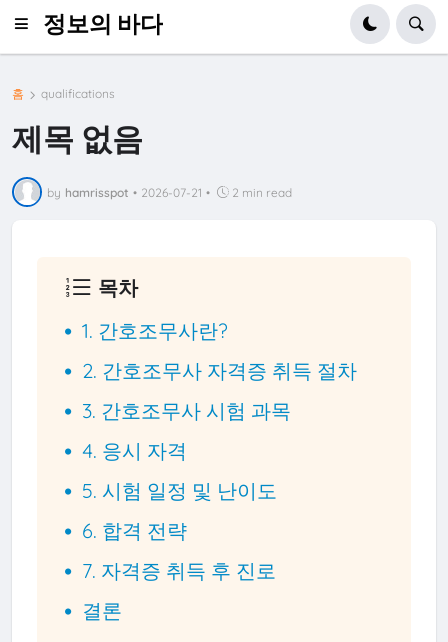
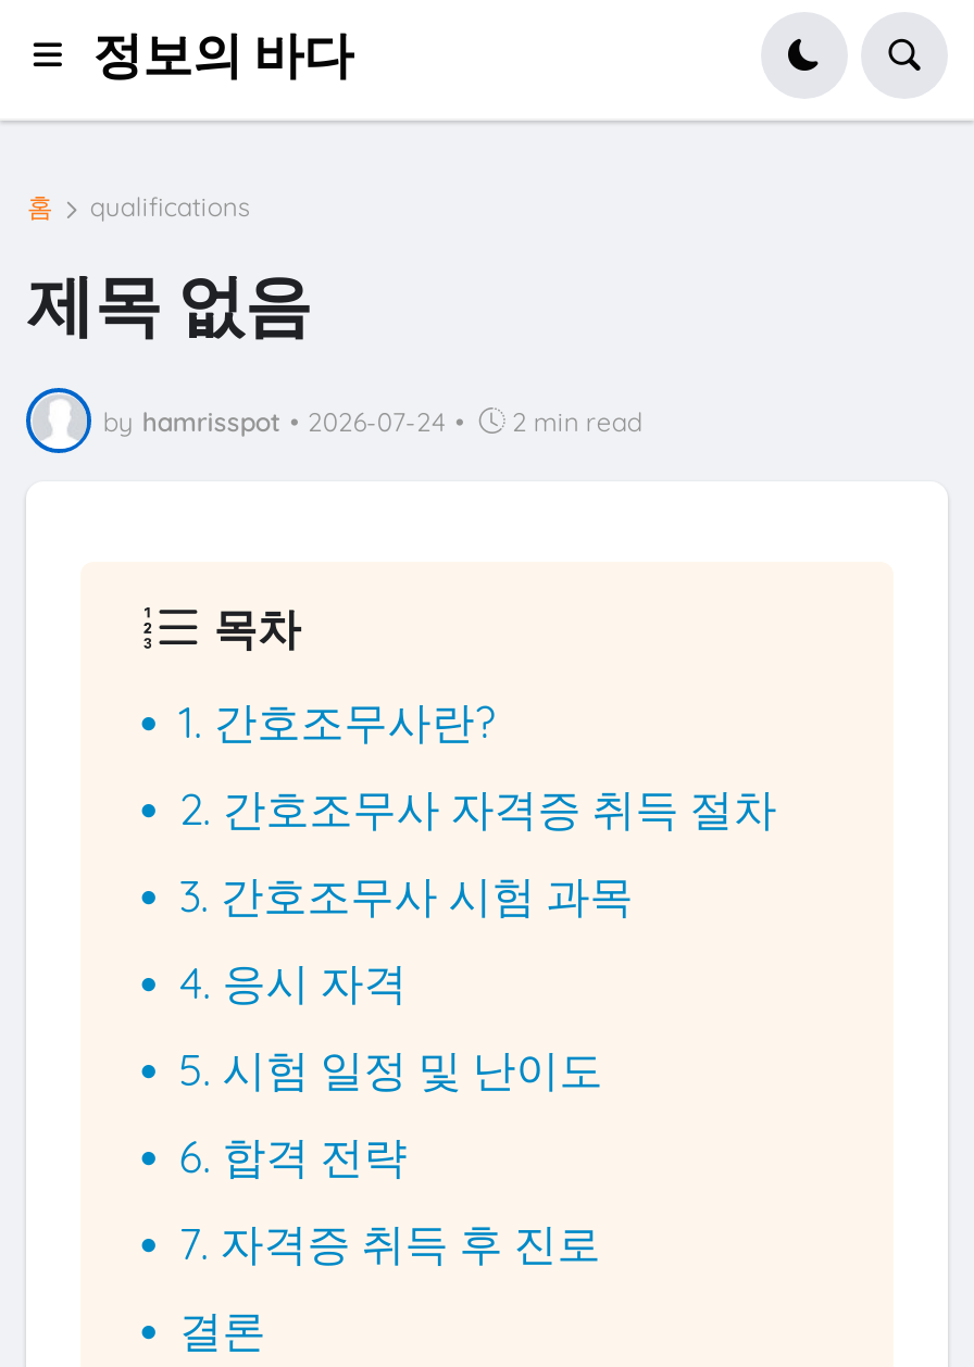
- by hamrisspot • 2026-07-21 •
+ by hamrisspot • 2026-07-24 •
